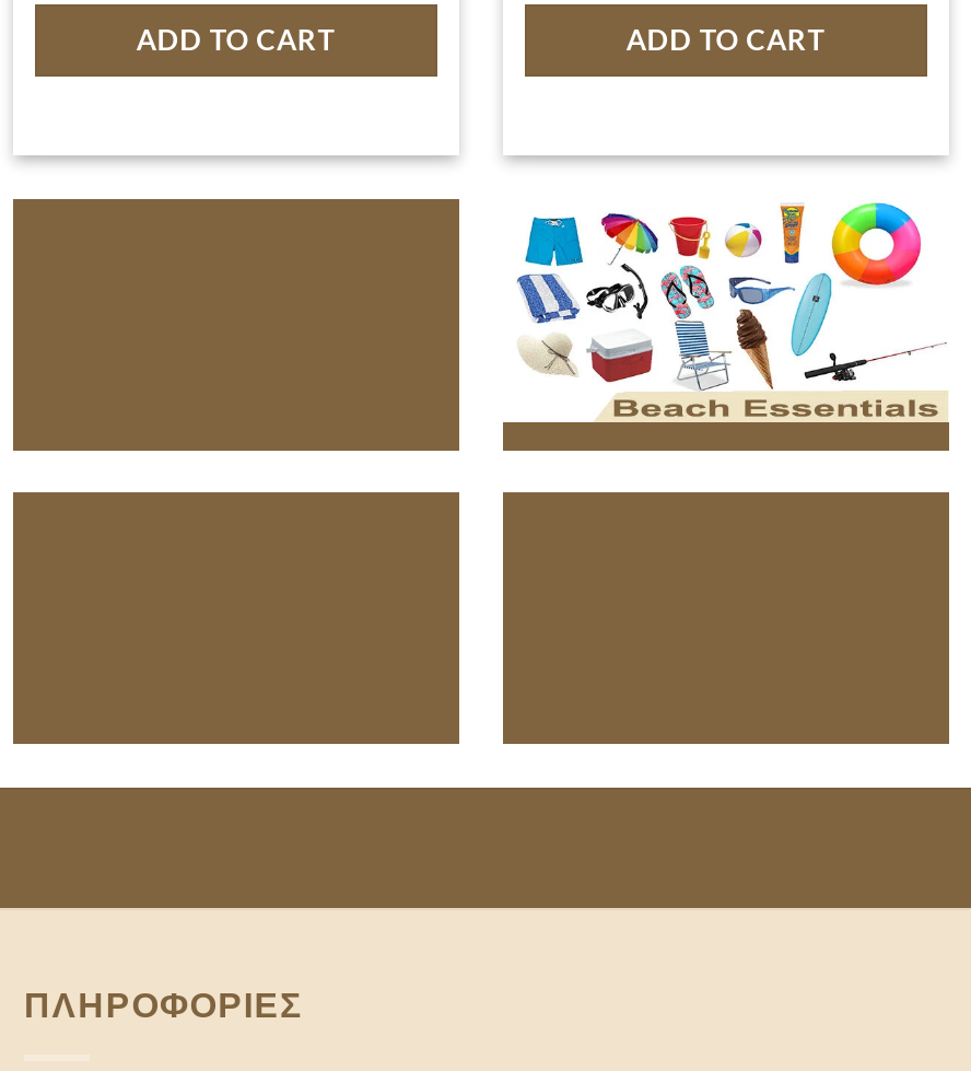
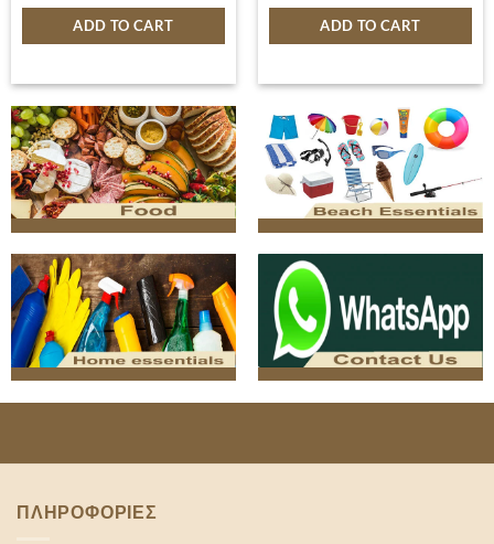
+ [image]

+ [image]

+ [image]
